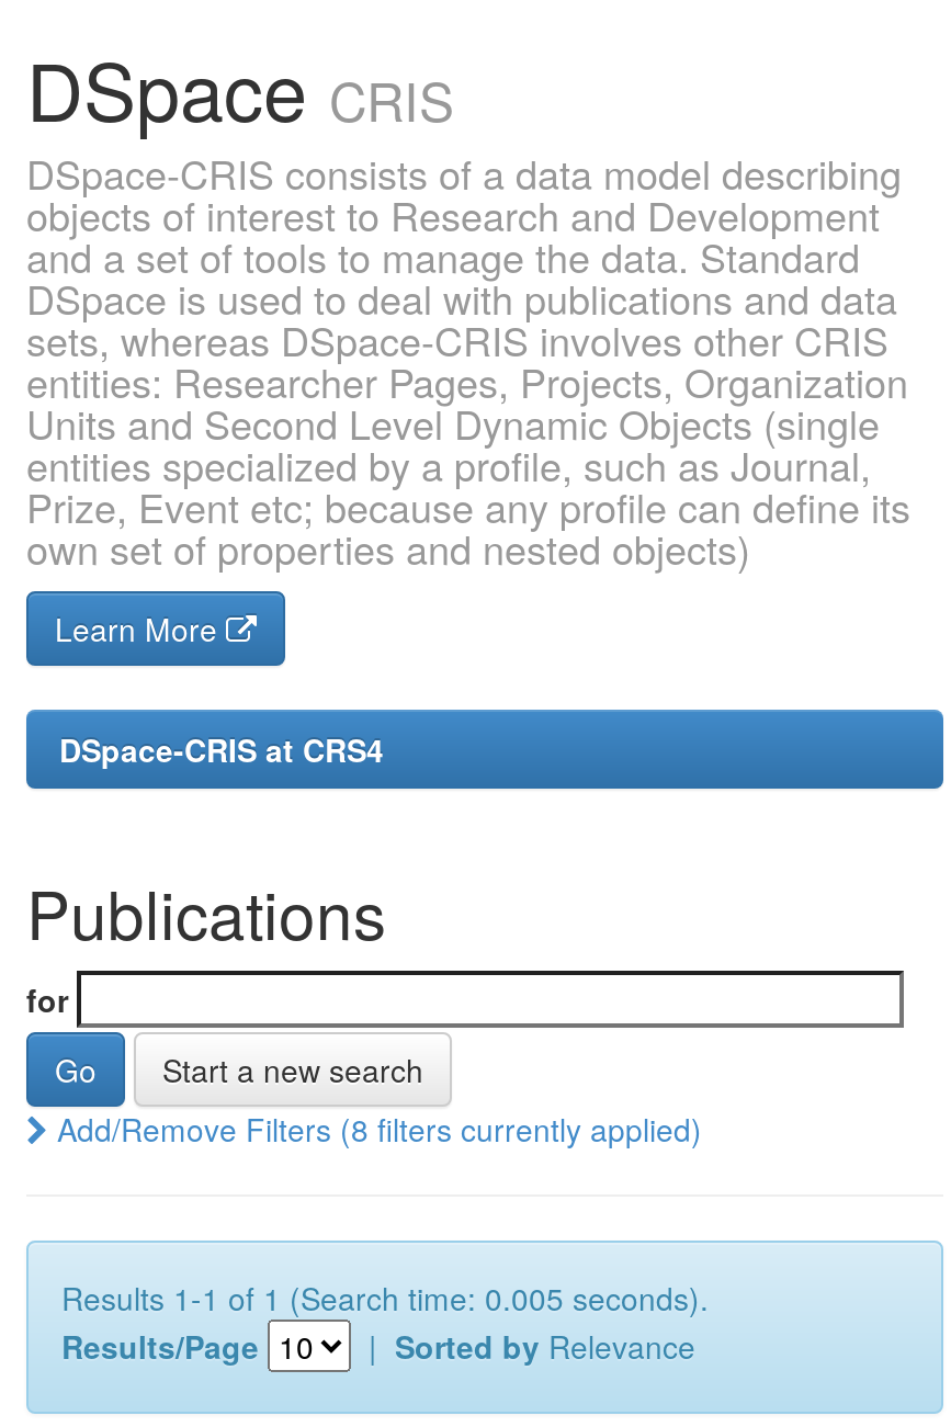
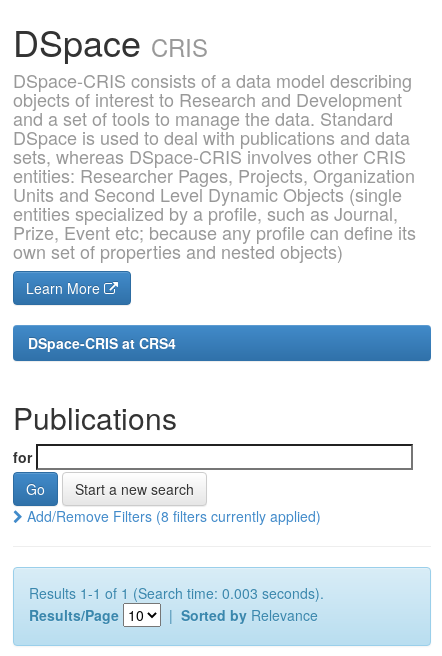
- Results 1-1 of 1 (Search time: 0.005 seconds).
+ Results 1-1 of 1 (Search time: 0.003 seconds).
